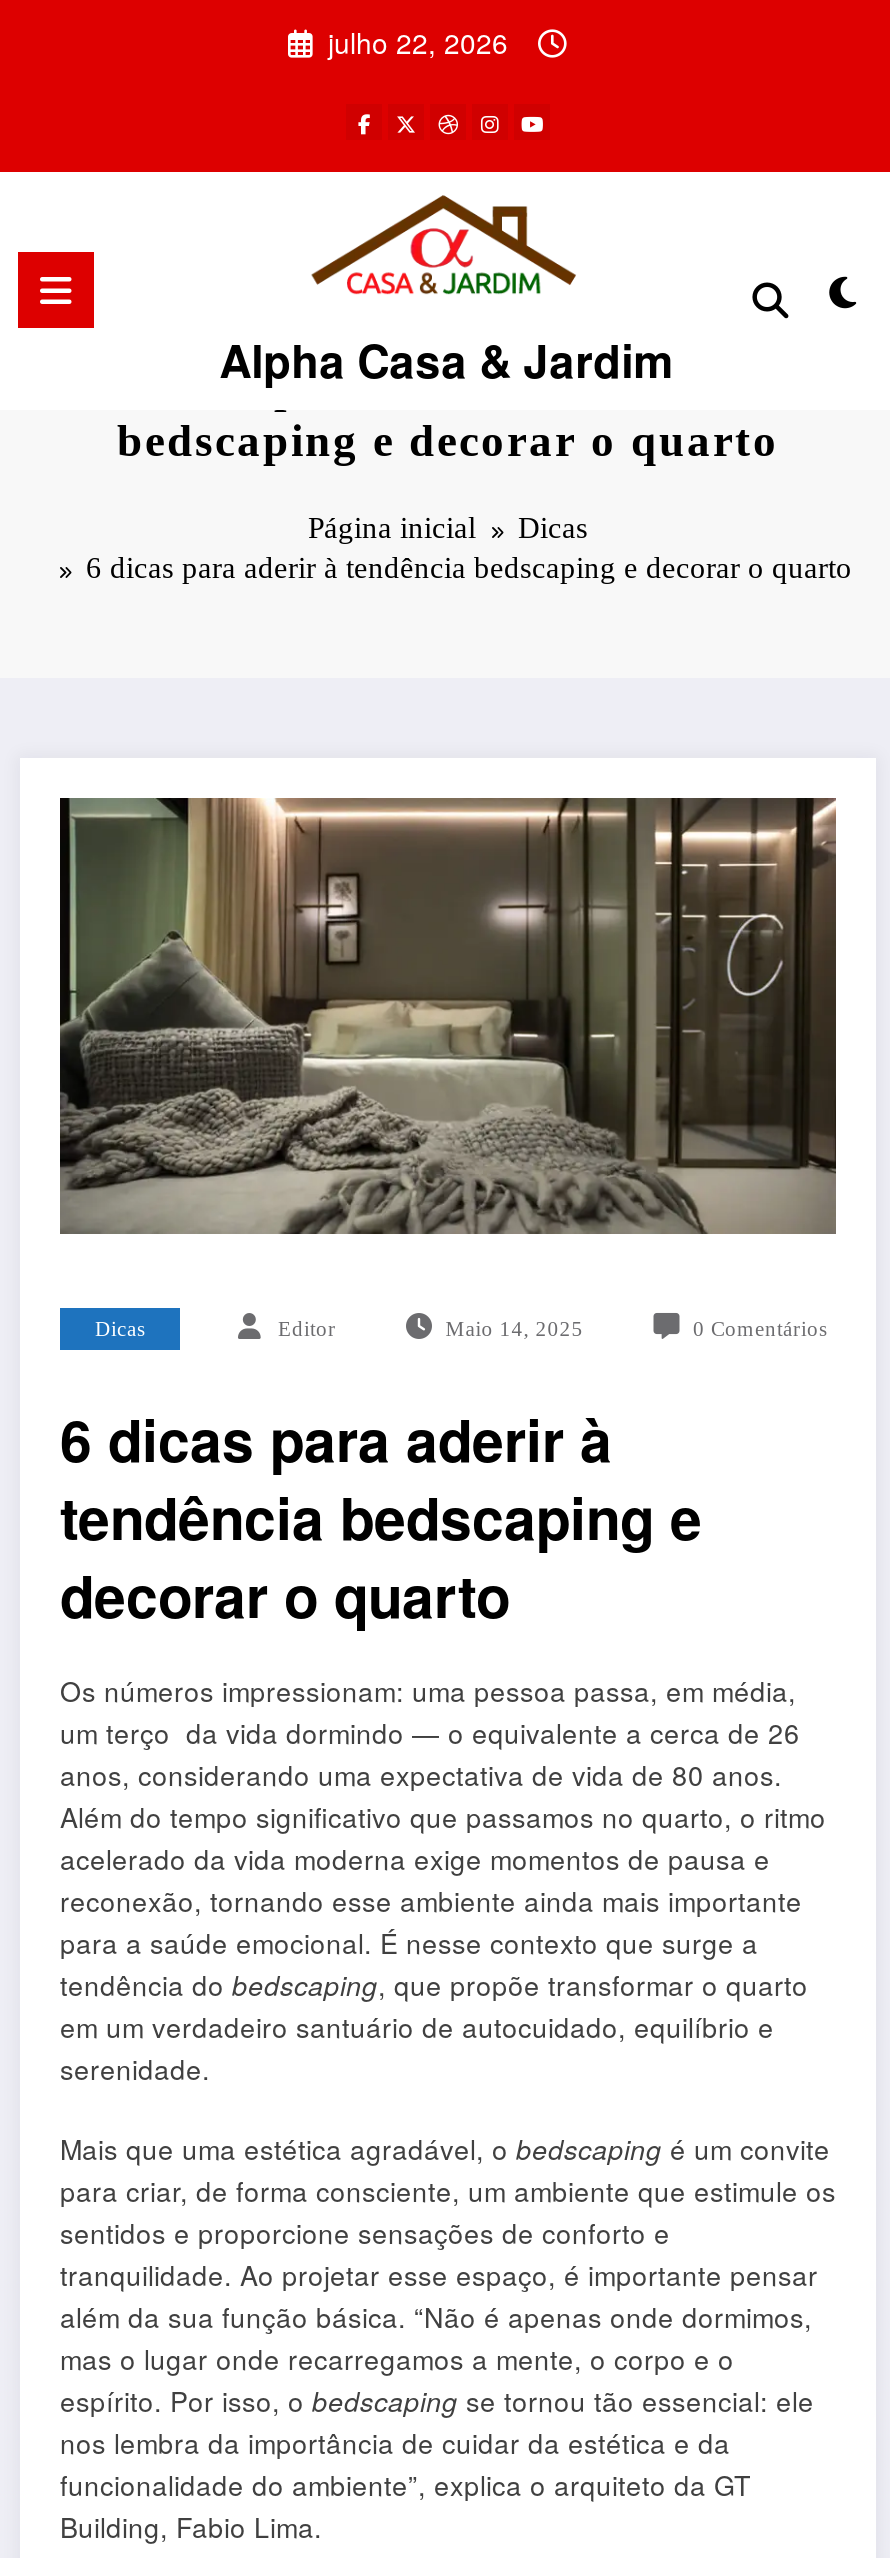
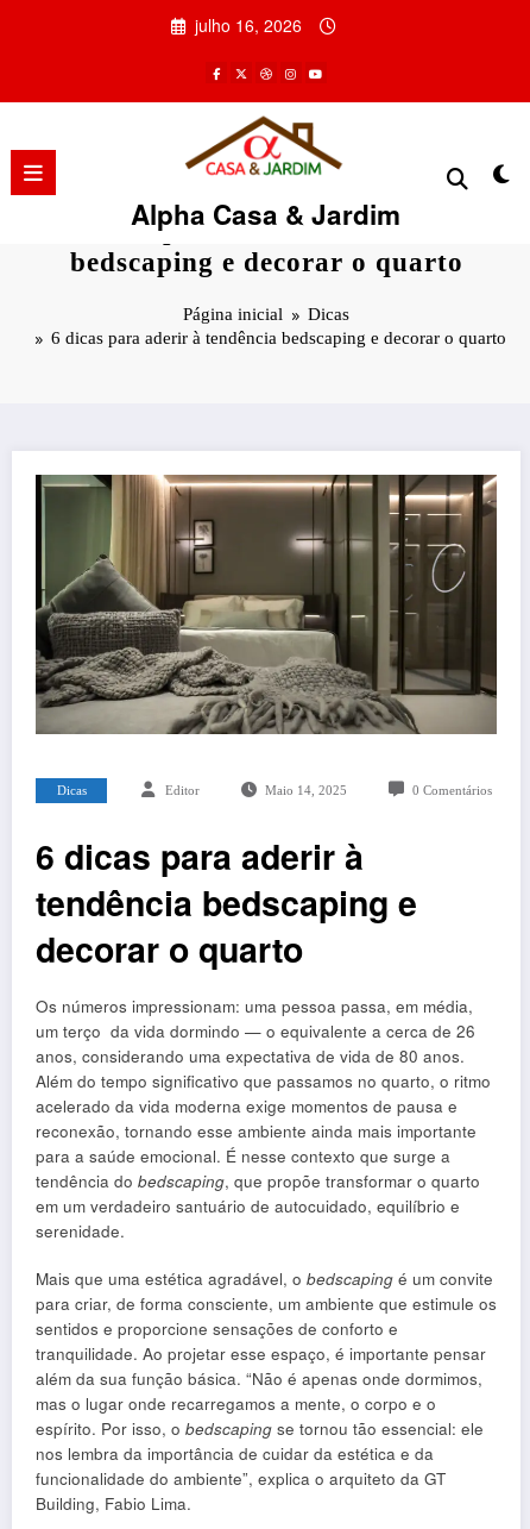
- julho 22, 2026
+ julho 16, 2026
